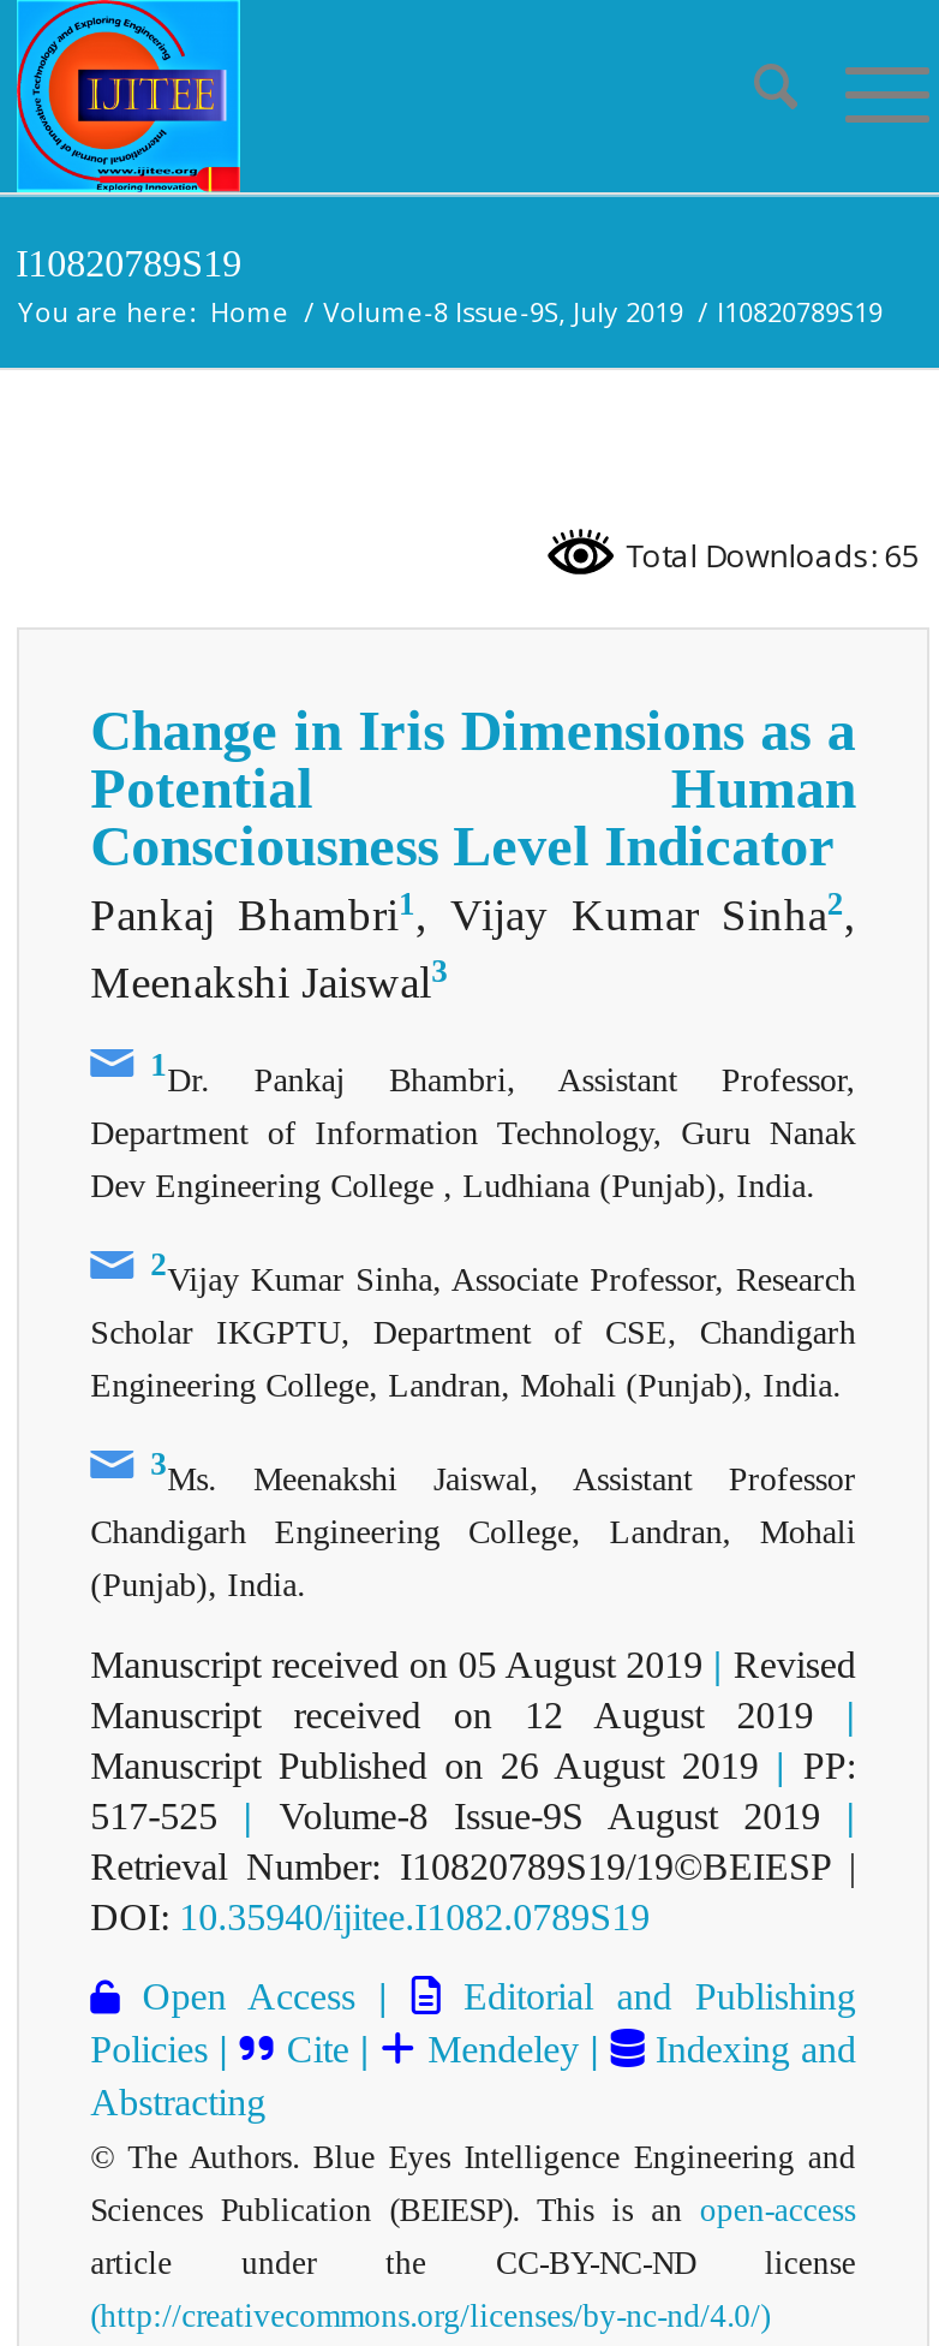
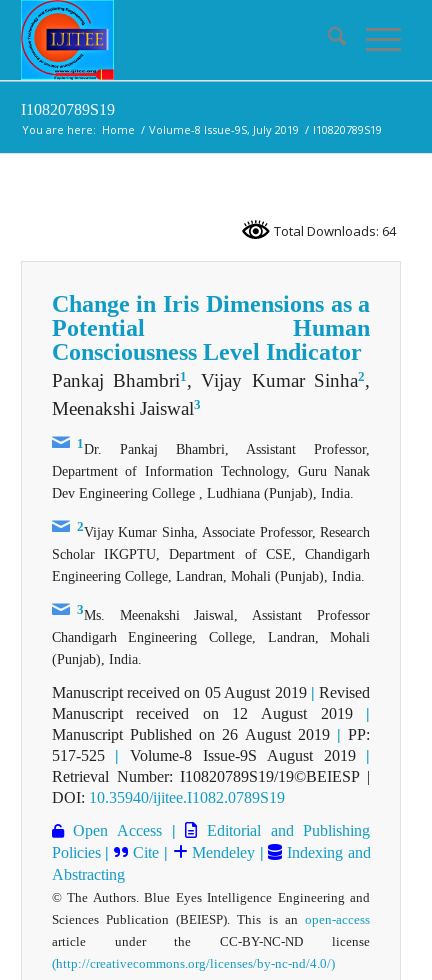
- Total Downloads: 65
+ Total Downloads: 64
